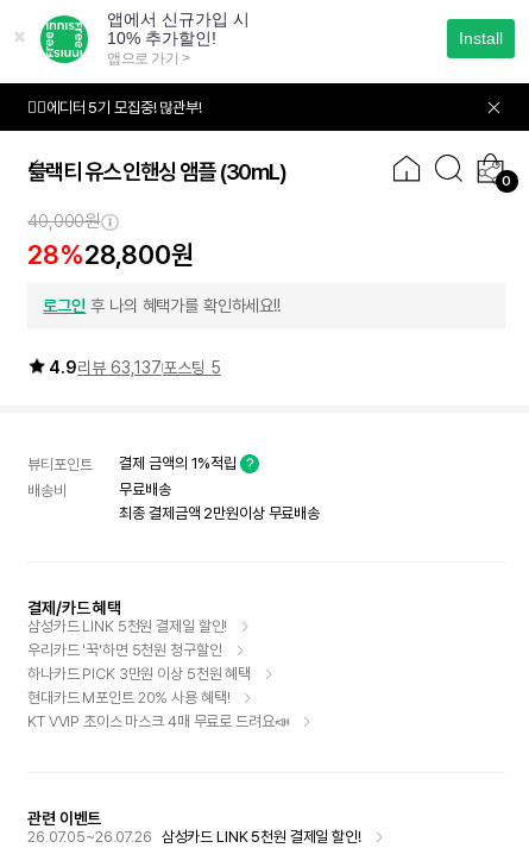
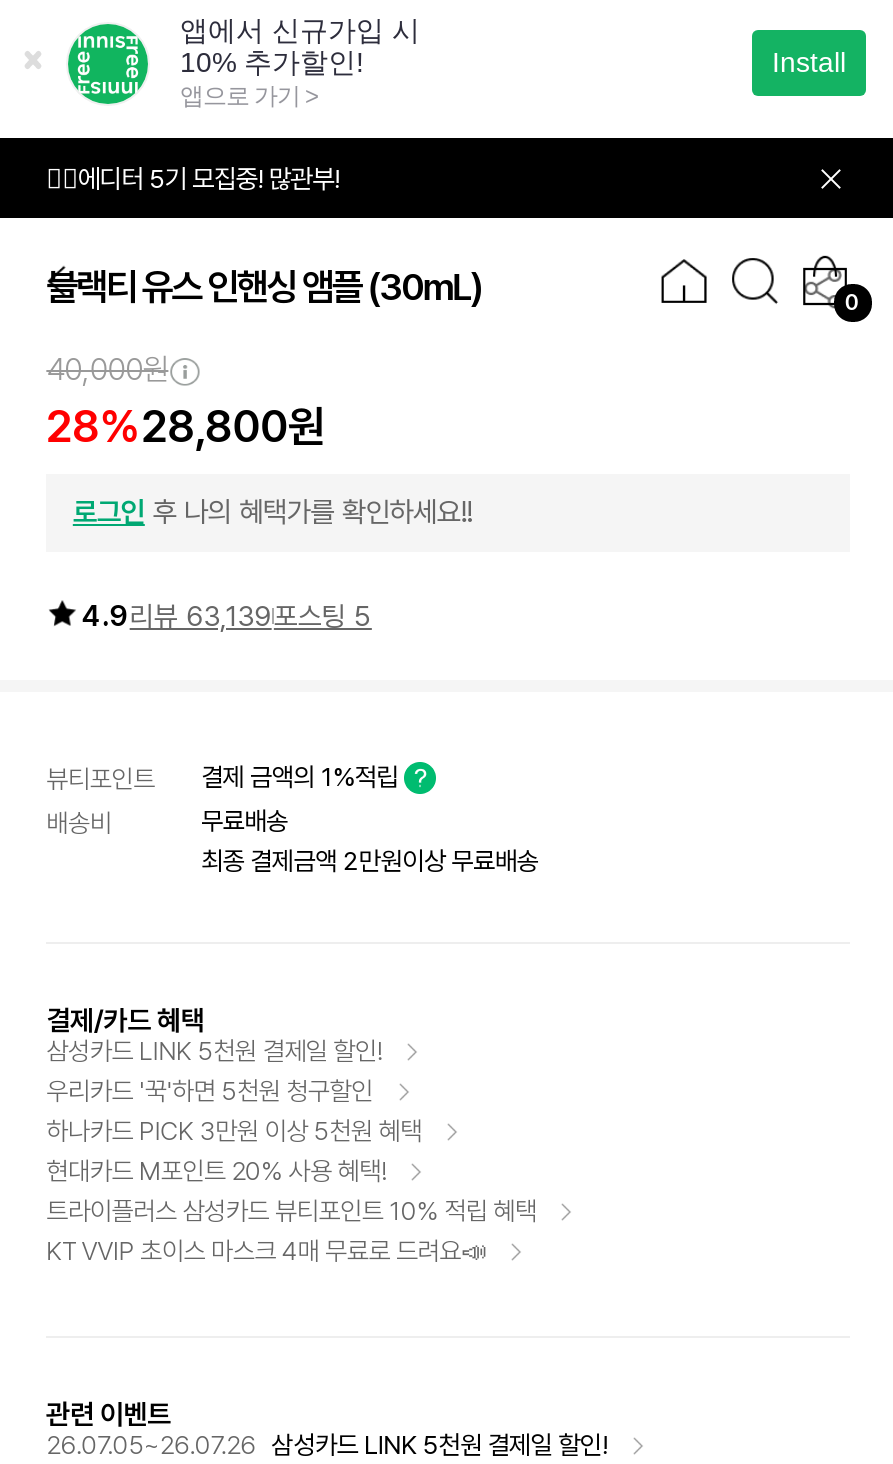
- 4.9 리뷰 63,137 포스팅 5
+ 4.9 리뷰 63,139 포스팅 5

+ 트라이플러스 삼성카드 뷰티포인트 10% 적립 혜택
